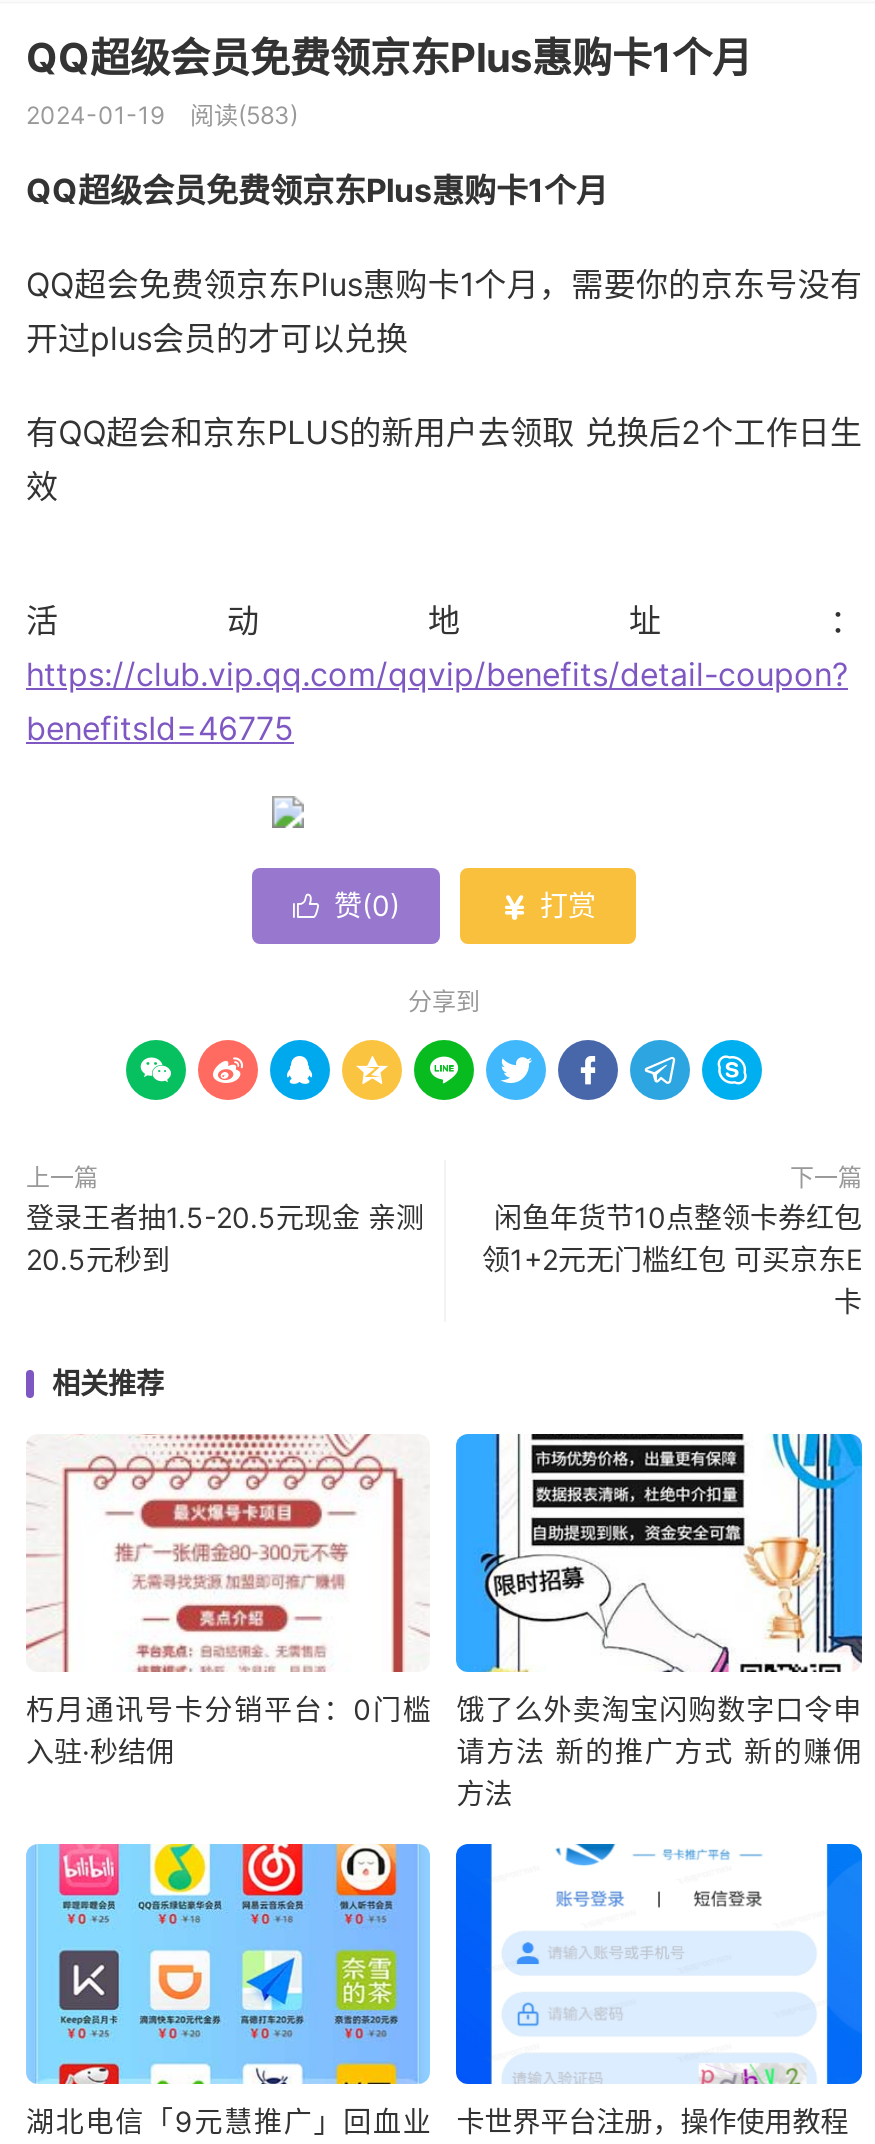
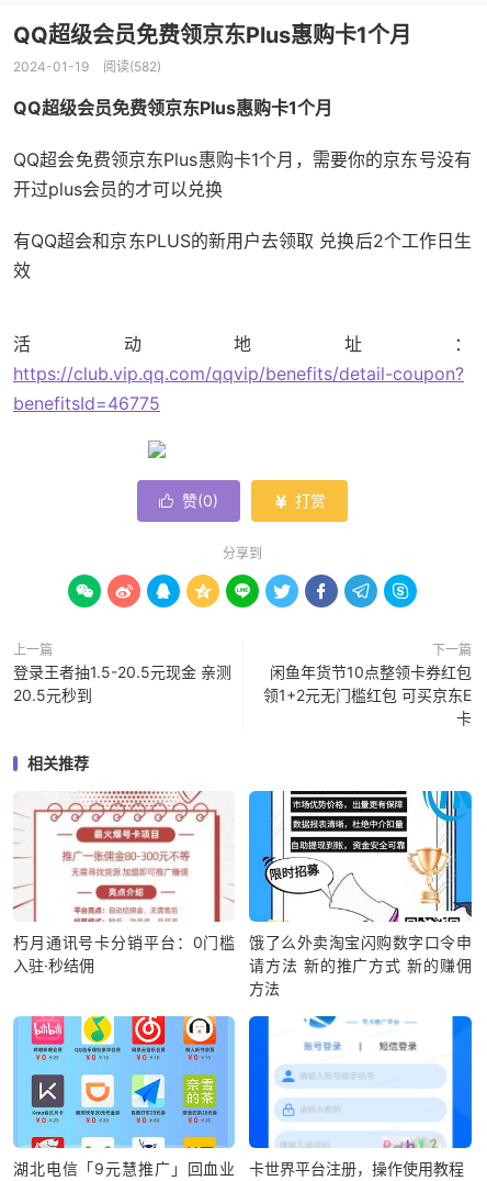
- 2024-01-19 阅读(583)
+ 2024-01-19 阅读(582)
